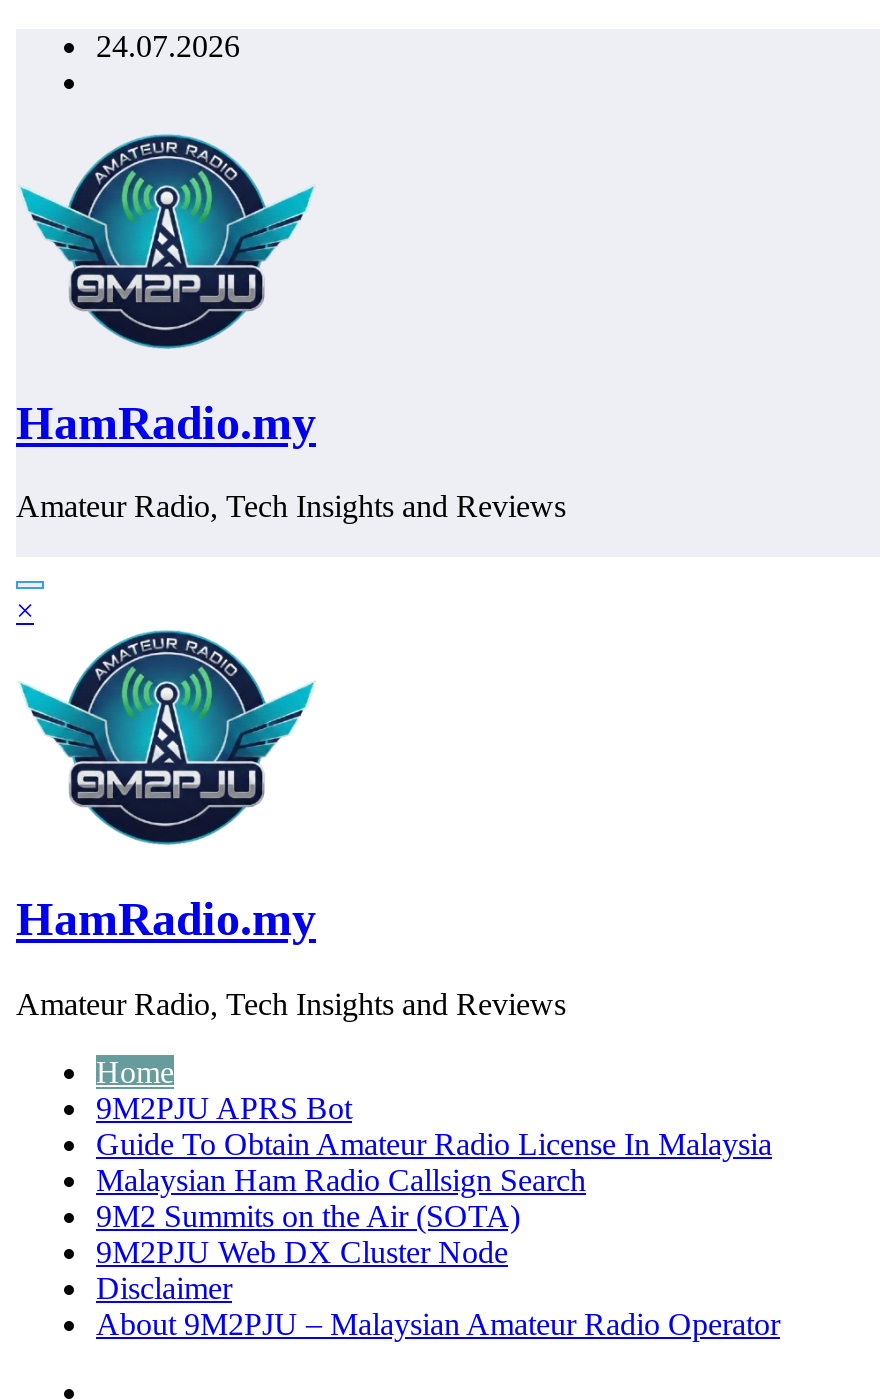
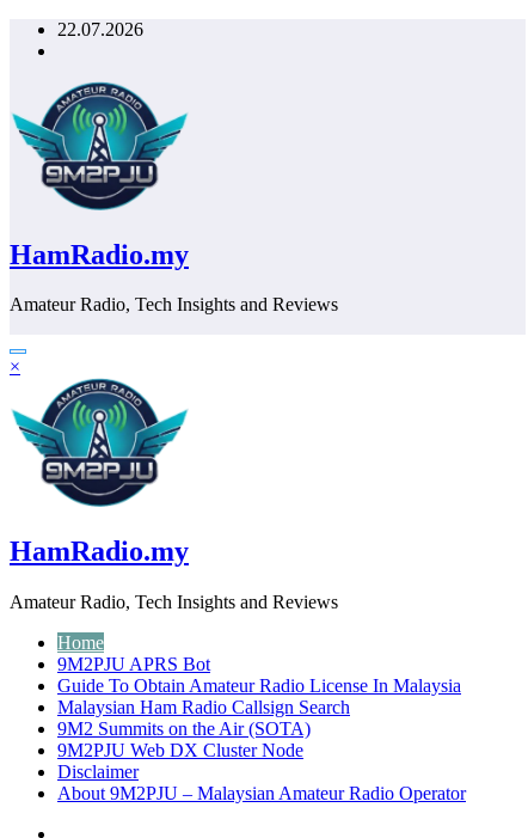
- 24.07.2026
+ 22.07.2026
